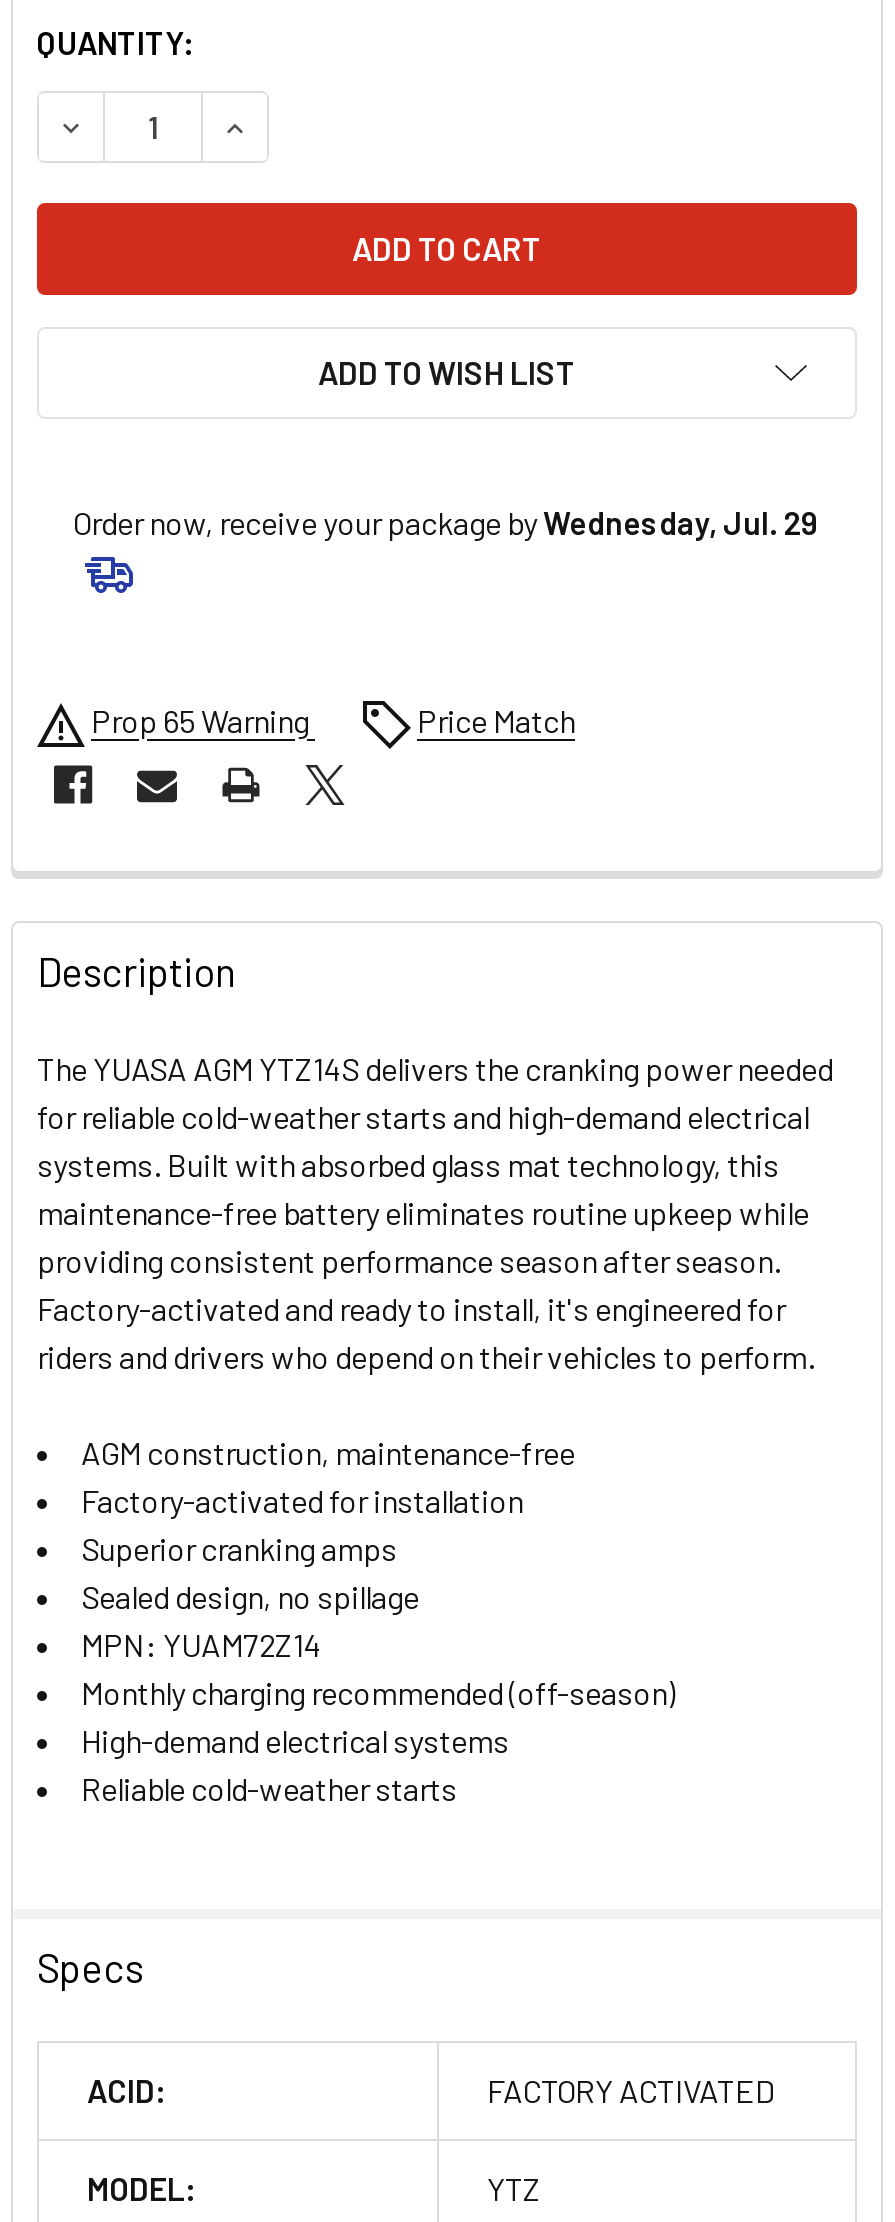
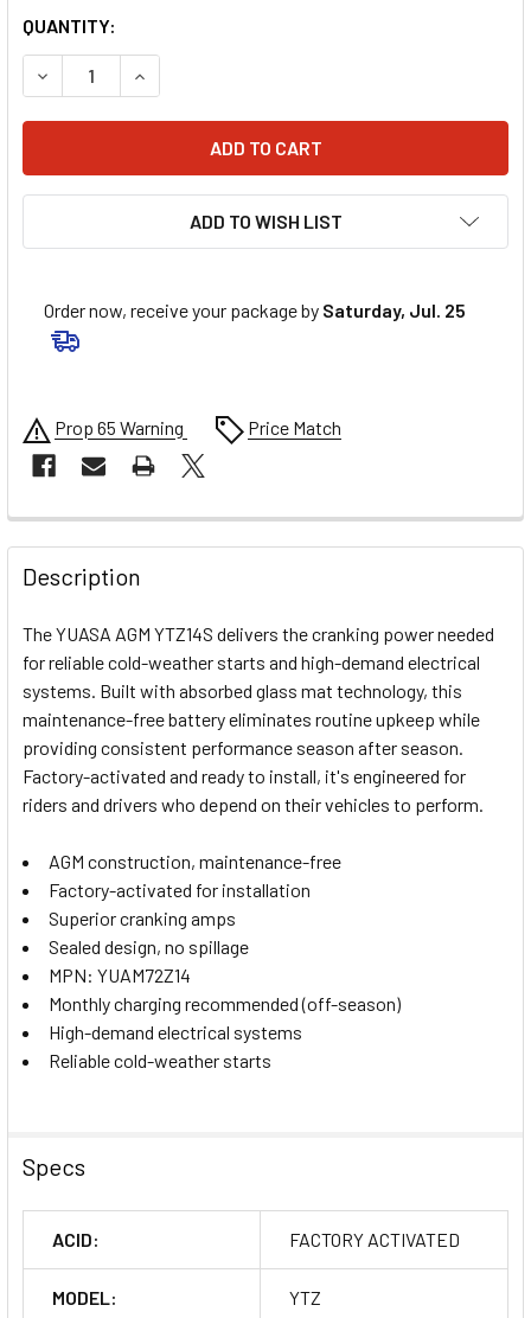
- Order now, receive your package by Wednesday, Jul. 29
+ Order now, receive your package by Saturday, Jul. 25
